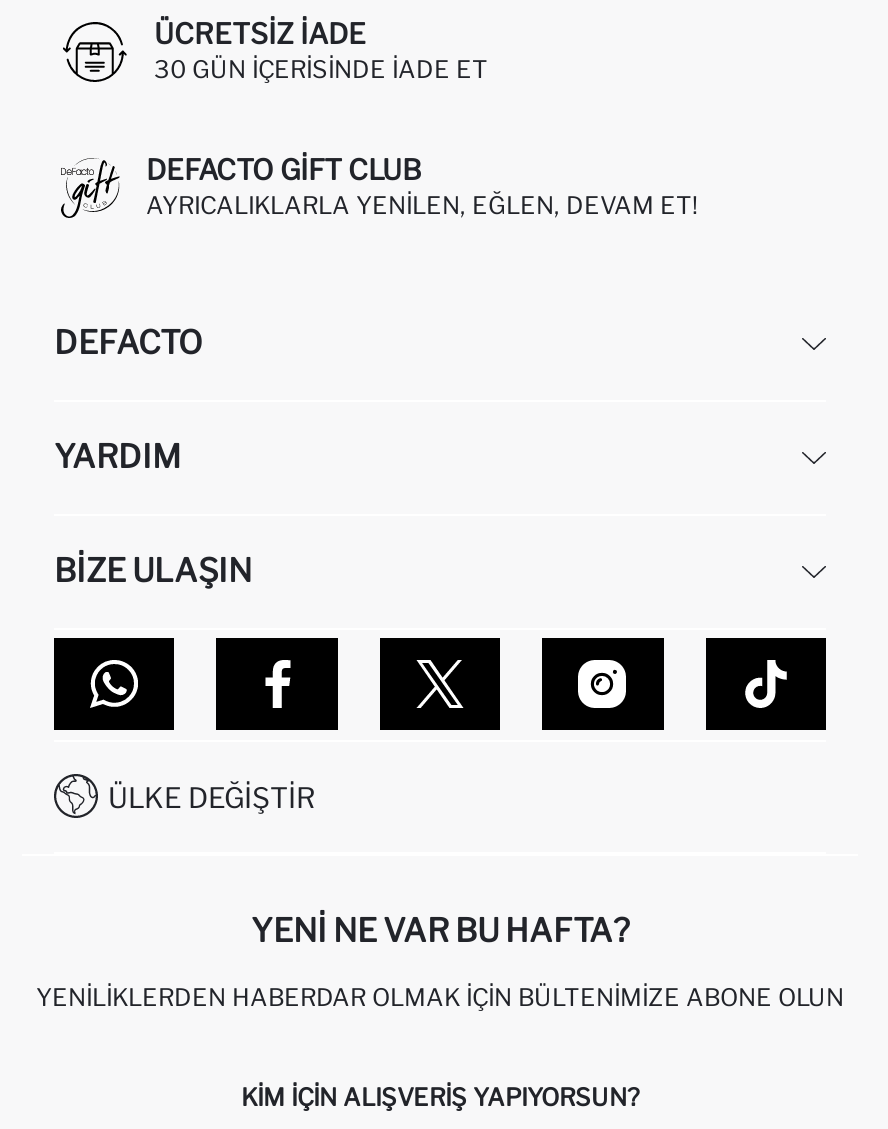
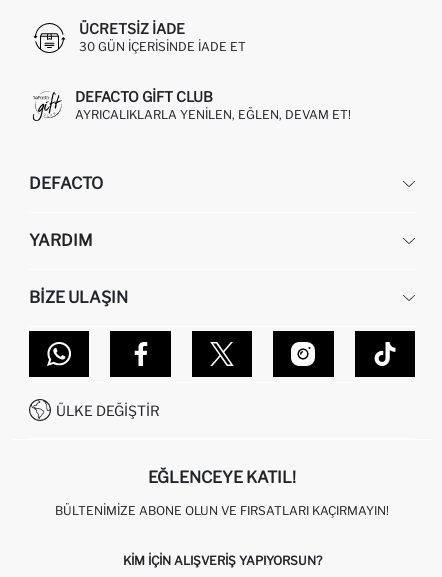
- YENI NE VAR BU HAFTA?
+ EĞLENCEYE KATIL!

- YENILIKLERDEN HABERDAR OLMAK İÇIN BÜLTENIMIZE ABONE OLUN
+ BÜLTENIMIZE ABONE OLUN VE FIRSATLARI KAÇIRMAYIN!
